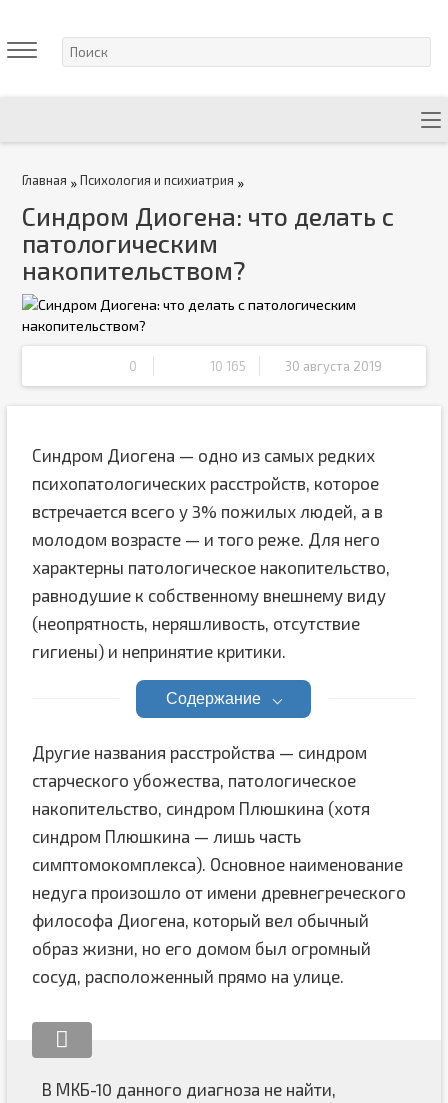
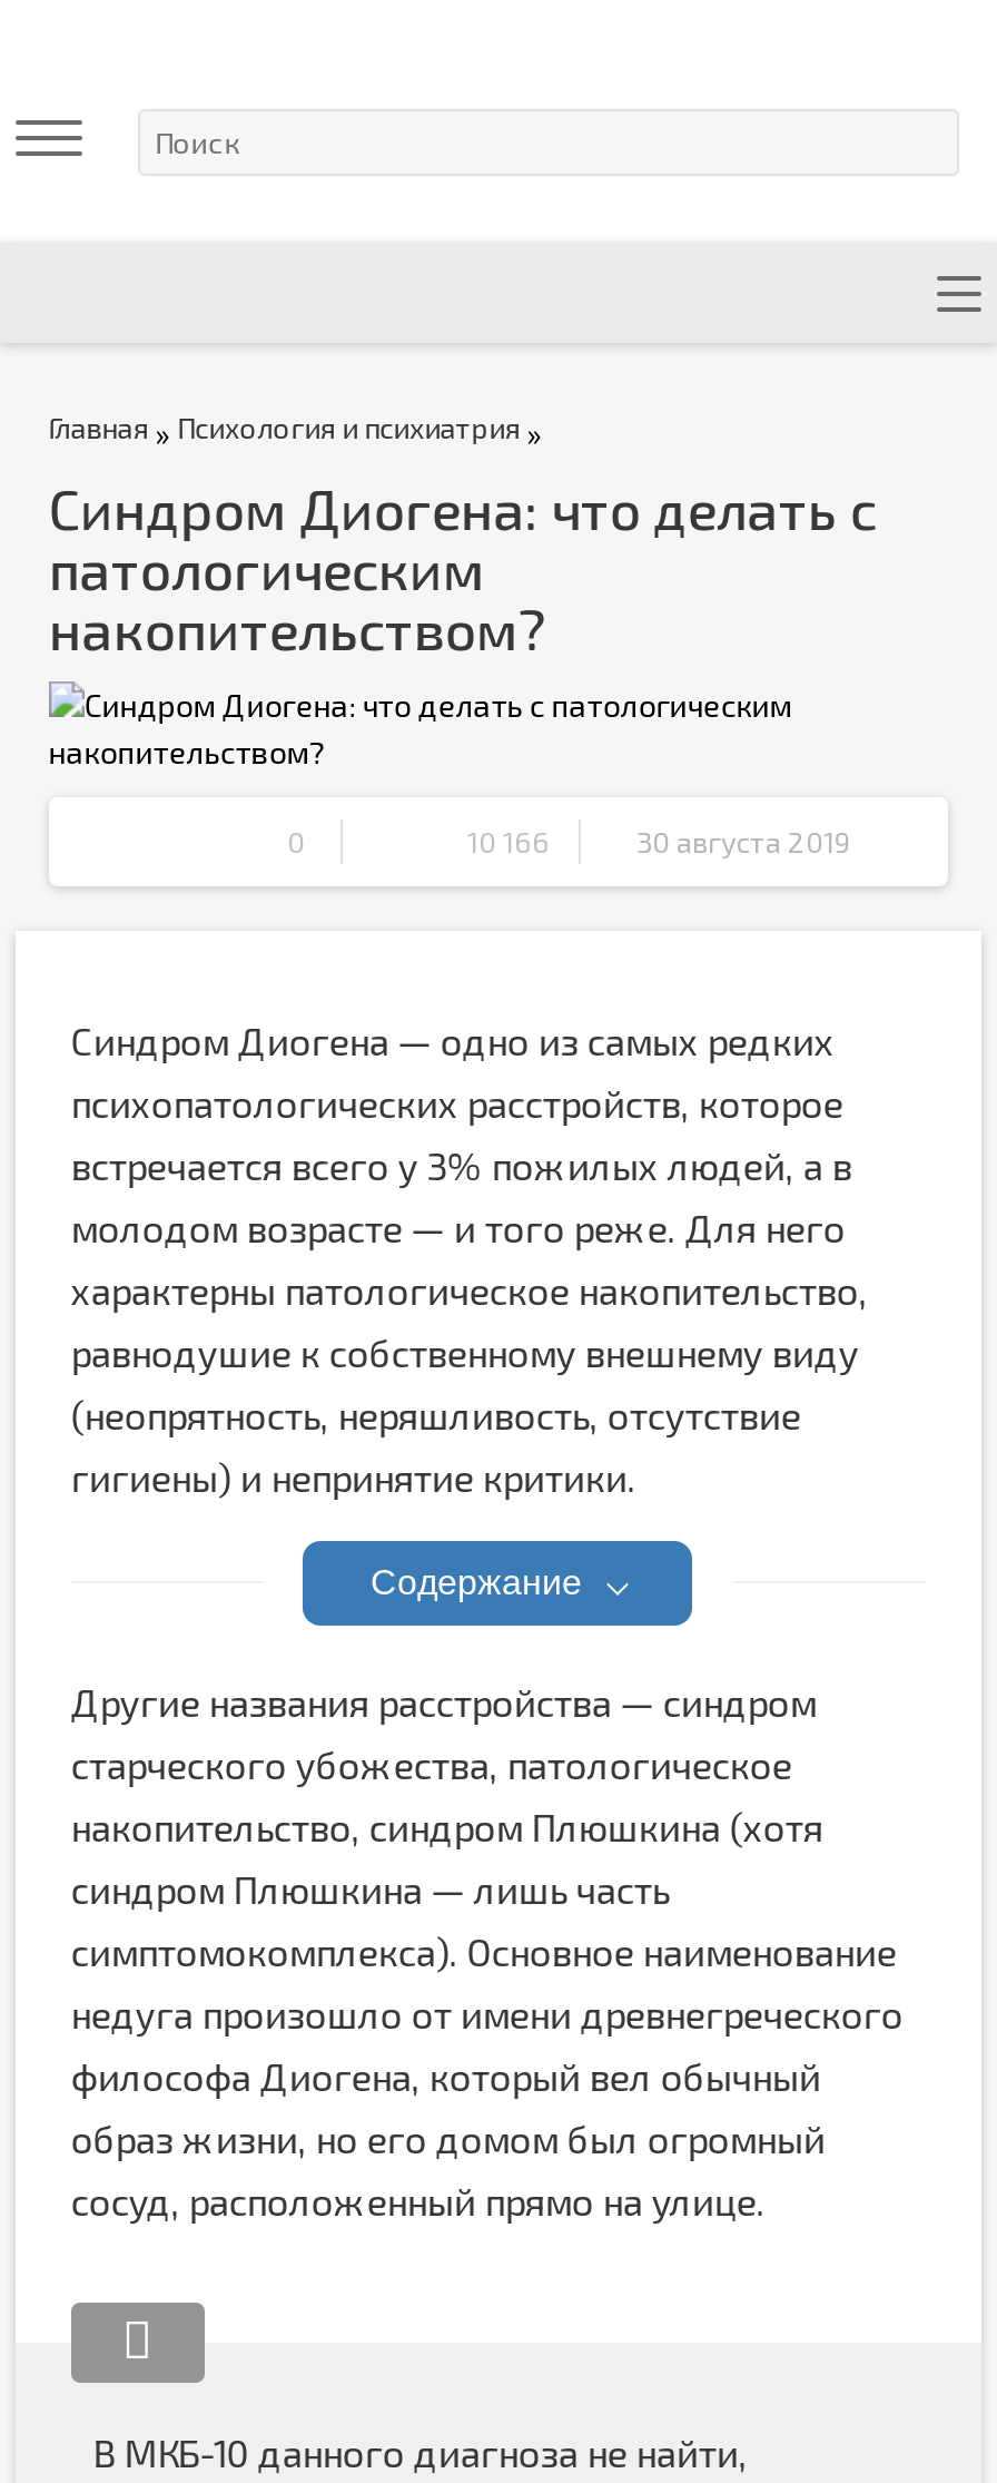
- 10 165
+ 10 166
